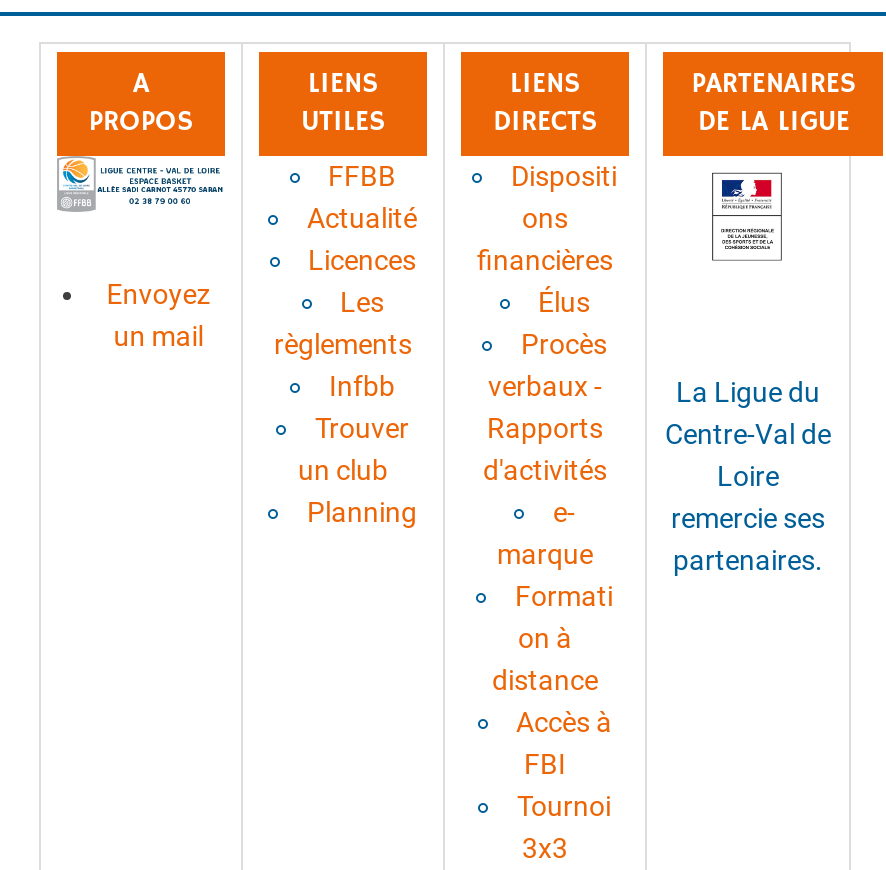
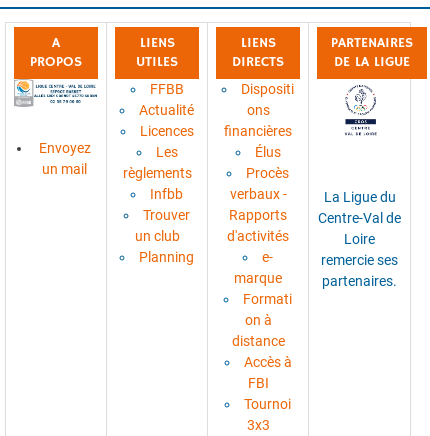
- [image]
+ [image]
